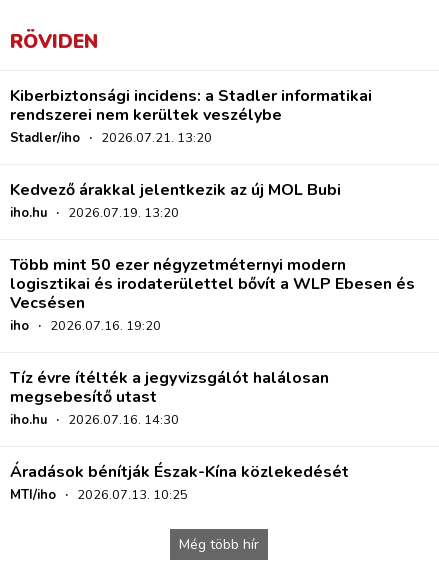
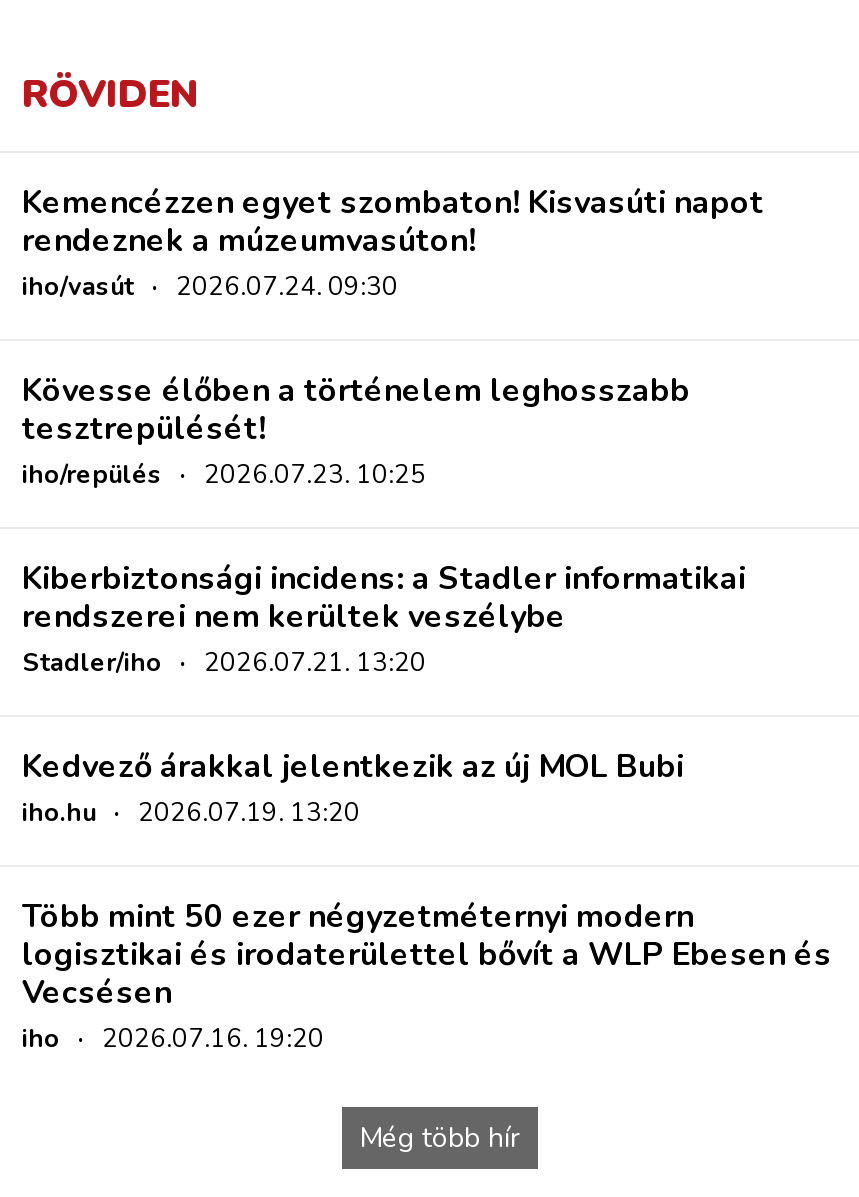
+ Kemencézzen egyet szombaton! Kisvasúti napot
+ rendeznek a múzeumvasúton!
+ iho/vasút · 2026.07.24. 09:30
+ Kövesse élőben a történelem leghosszabb
+ tesztrepülését!
+ iho/repülés · 2026.07.23. 10:25

moved down: Kiberbiztonsági incidens: a Stadler informatikai | rendszerei nem kerültek veszélybe | Stadler/iho · 2026.07.21. 13:20 | ... | Vecsésen | iho · 2026.07.16. 19:20

- Tíz évre ítélték a jegyvizsgálót halálosan
- megsebesítő utast
- iho.hu · 2026.07.16. 14:30
- Áradások bénítják Észak-Kína közlekedését
- MTI/iho · 2026.07.13. 10:25
